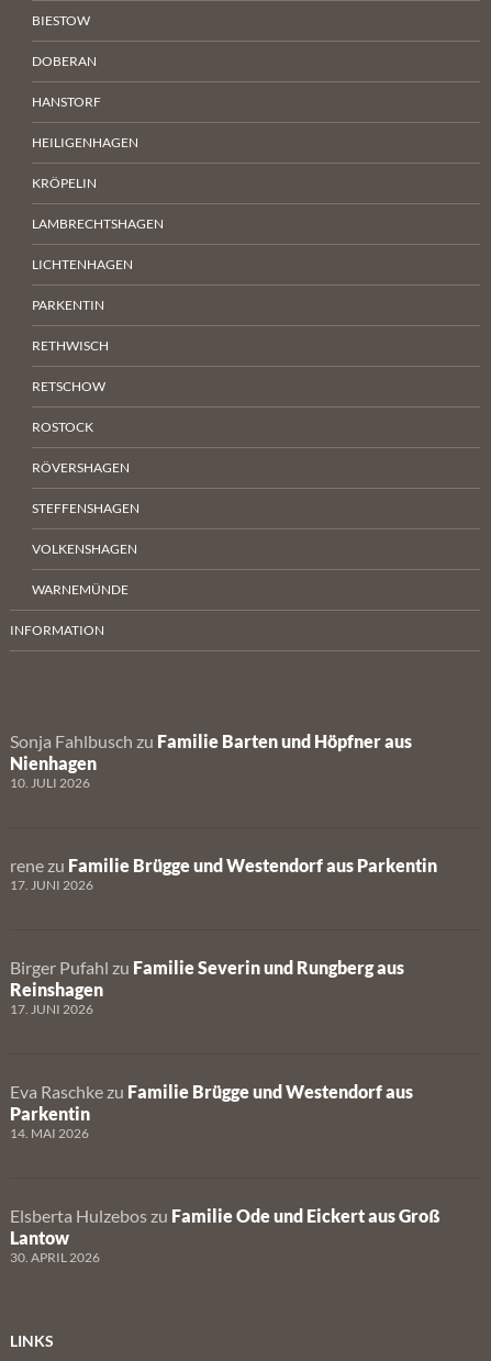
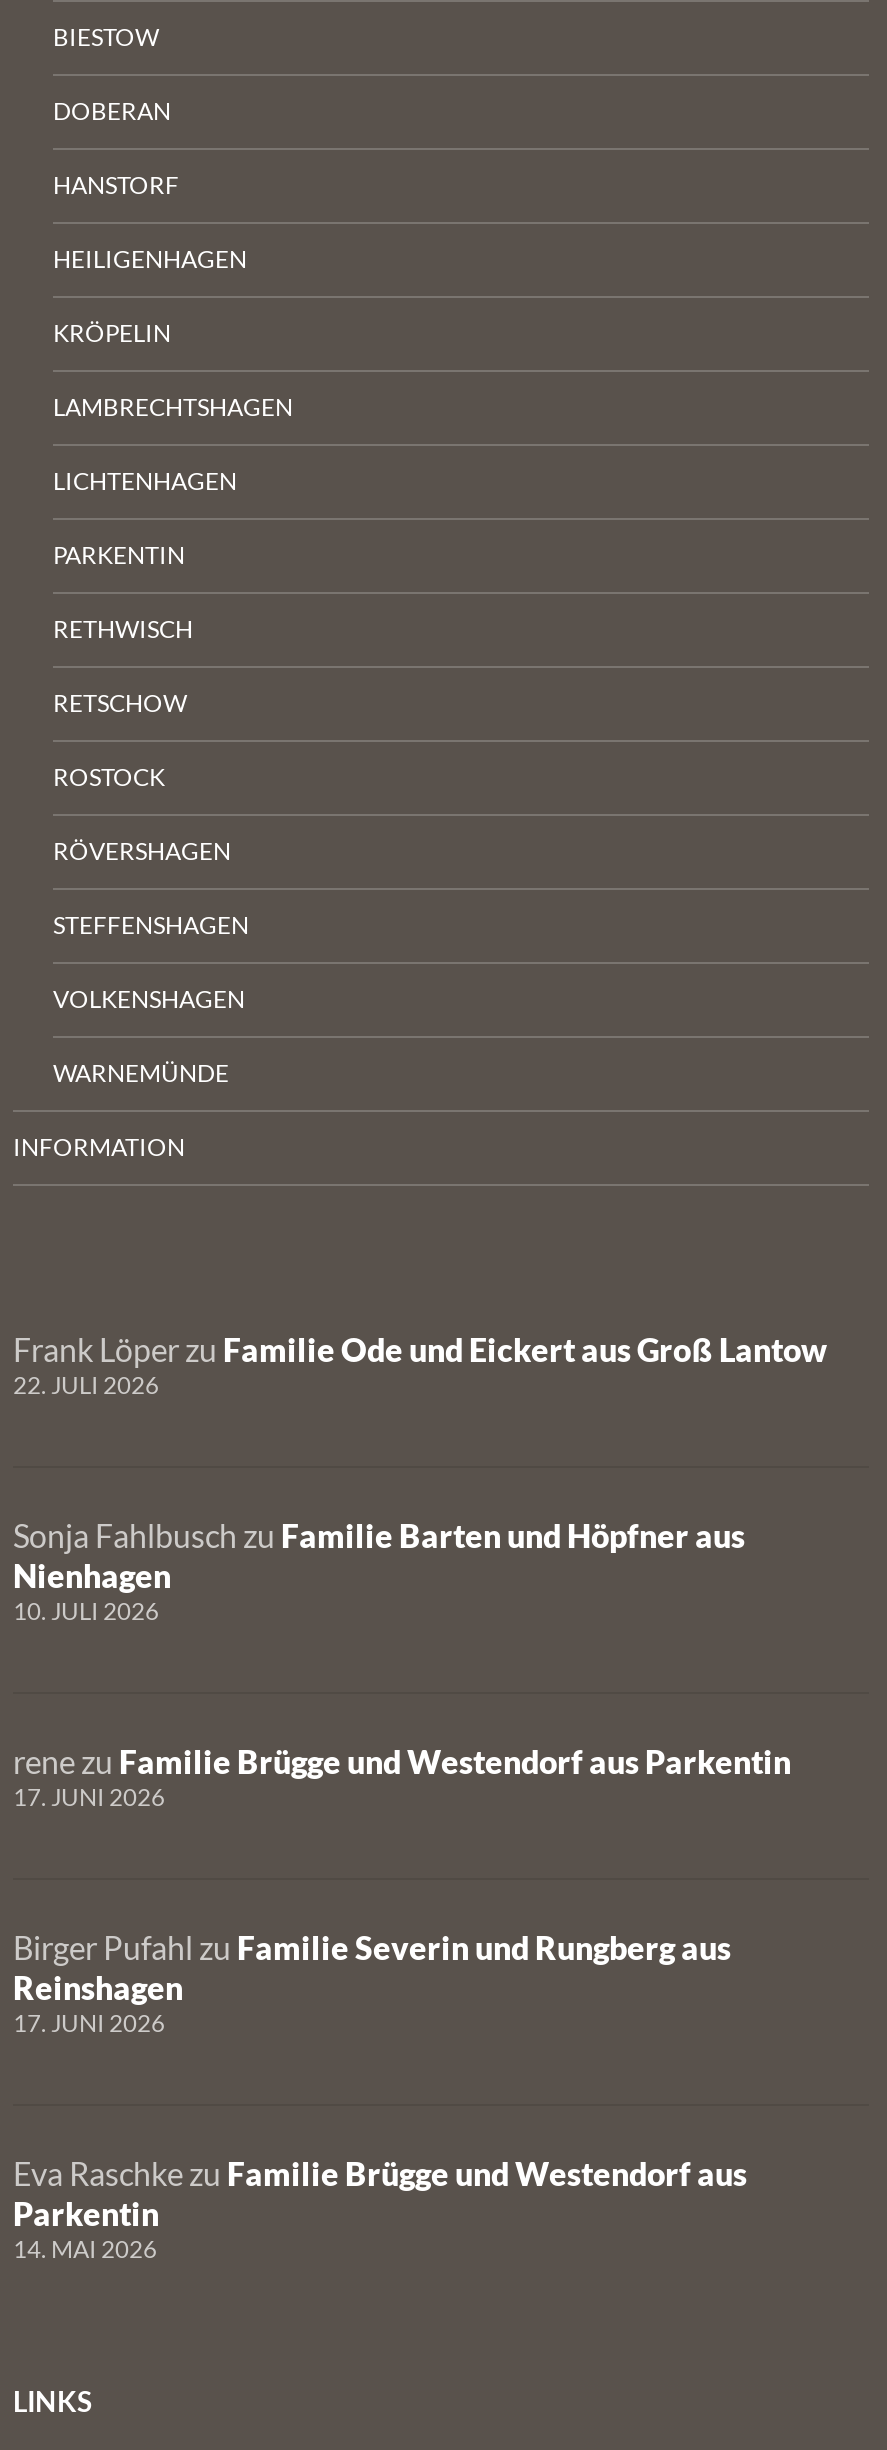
+ Frank Löper zu Familie Ode und Eickert aus Groß Lantow
+ 22. JULI 2026

moved down: Sonja Fahlbusch zu Familie Barten und Höpfner aus | Nienhagen | 10. JULI 2026 | ... | Parkentin | 14. MAI 2026

- Elsberta Hulzebos zu Familie Ode und Eickert aus Groß
- Lantow
- 30. APRIL 2026
